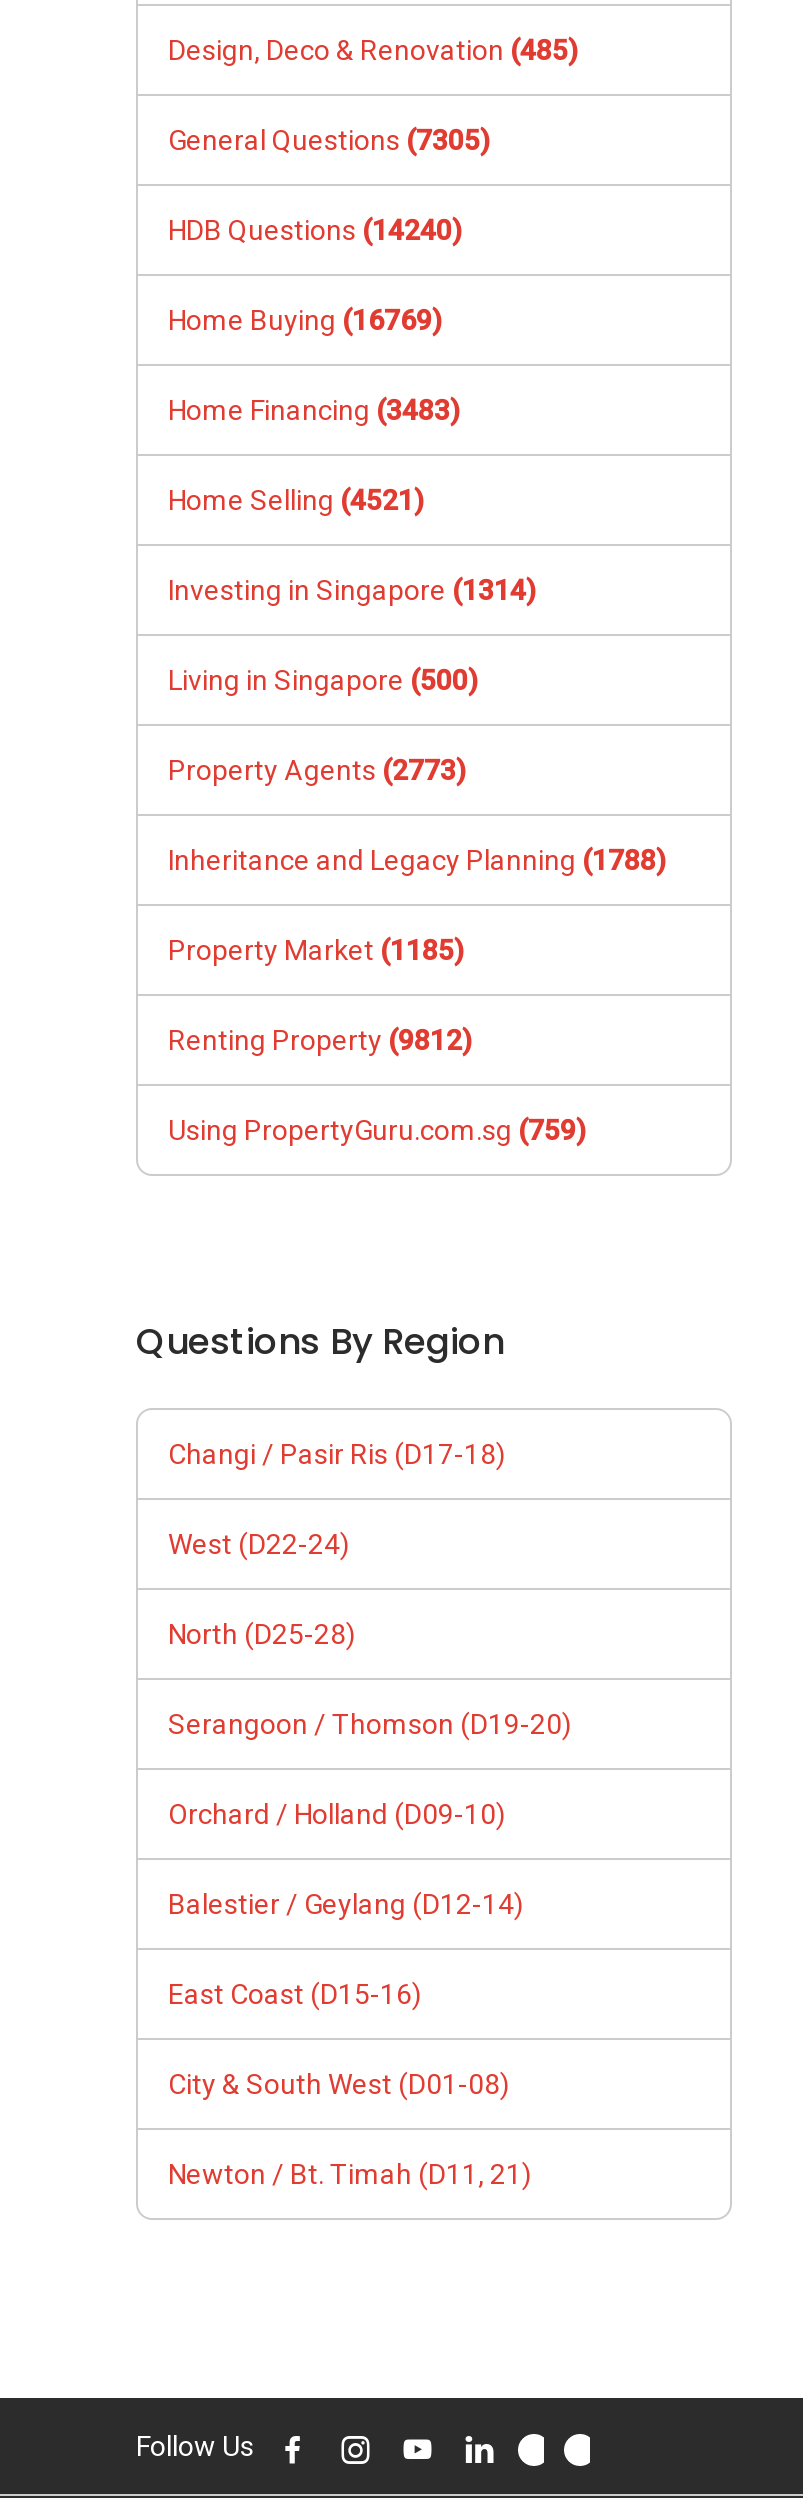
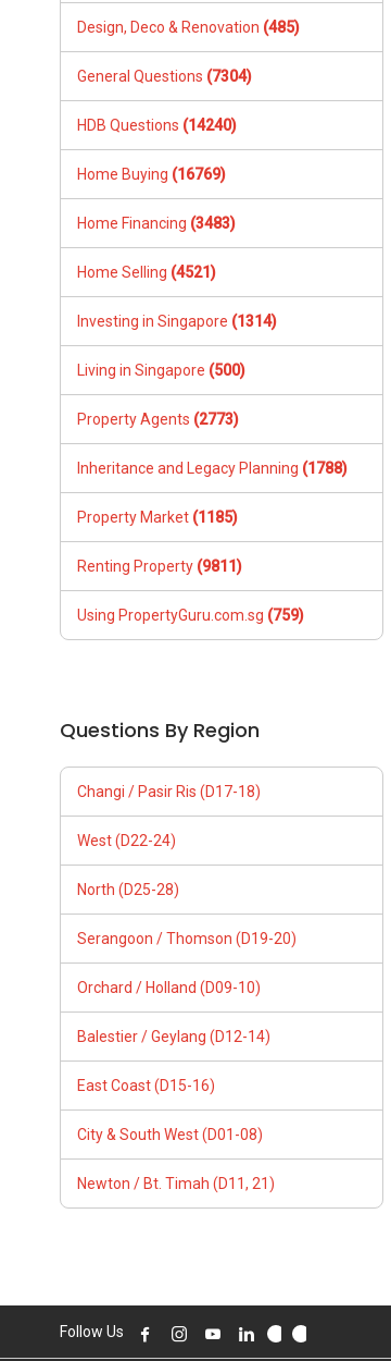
- General Questions (7305)
+ General Questions (7304)

- Renting Property (9812)
+ Renting Property (9811)
